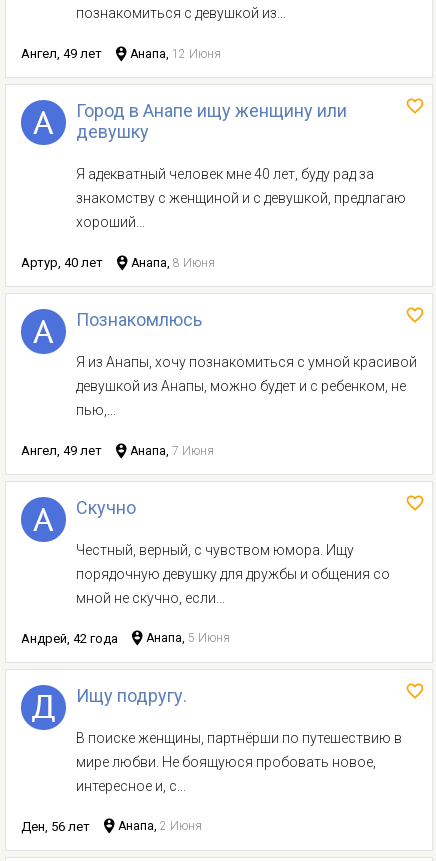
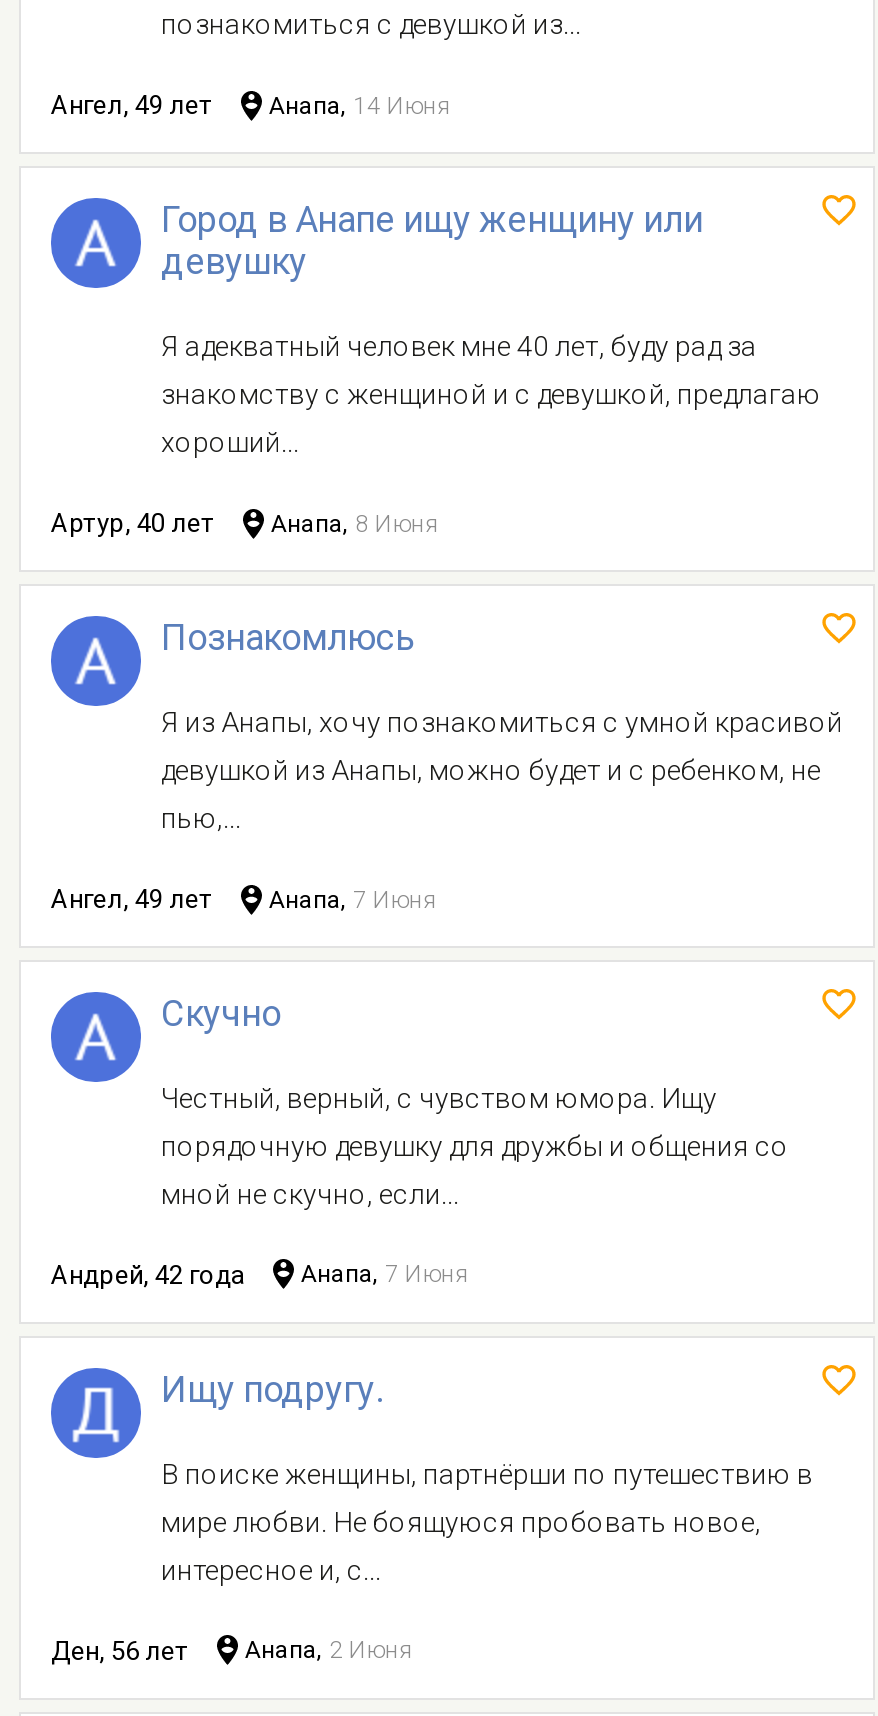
- Ангел, 49 лет Анапа, 12 Июня
+ Ангел, 49 лет Анапа, 14 Июня

- Андрей, 42 года Анапа, 5 Июня
+ Андрей, 42 года Анапа, 7 Июня
